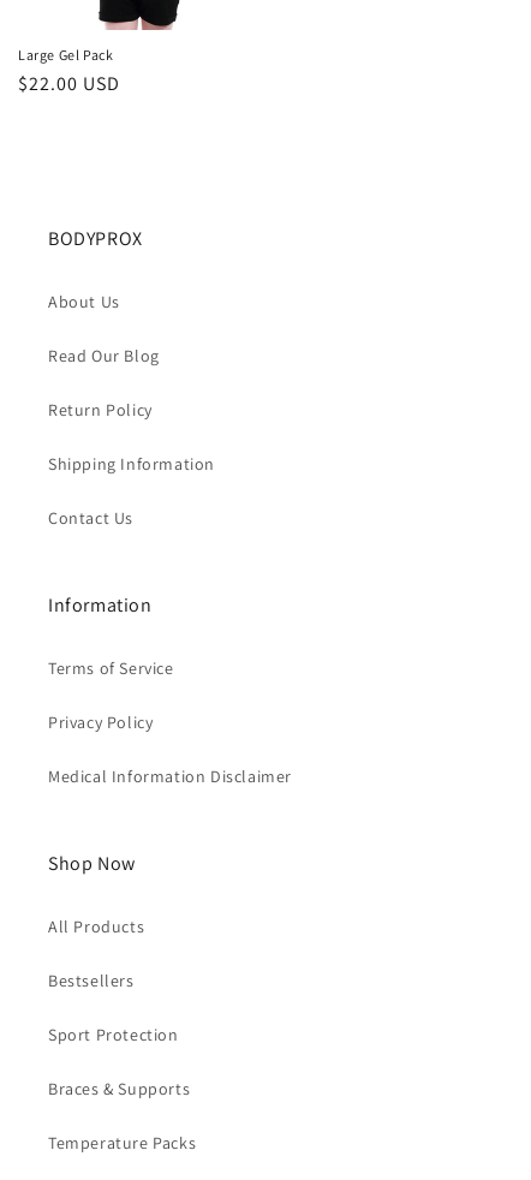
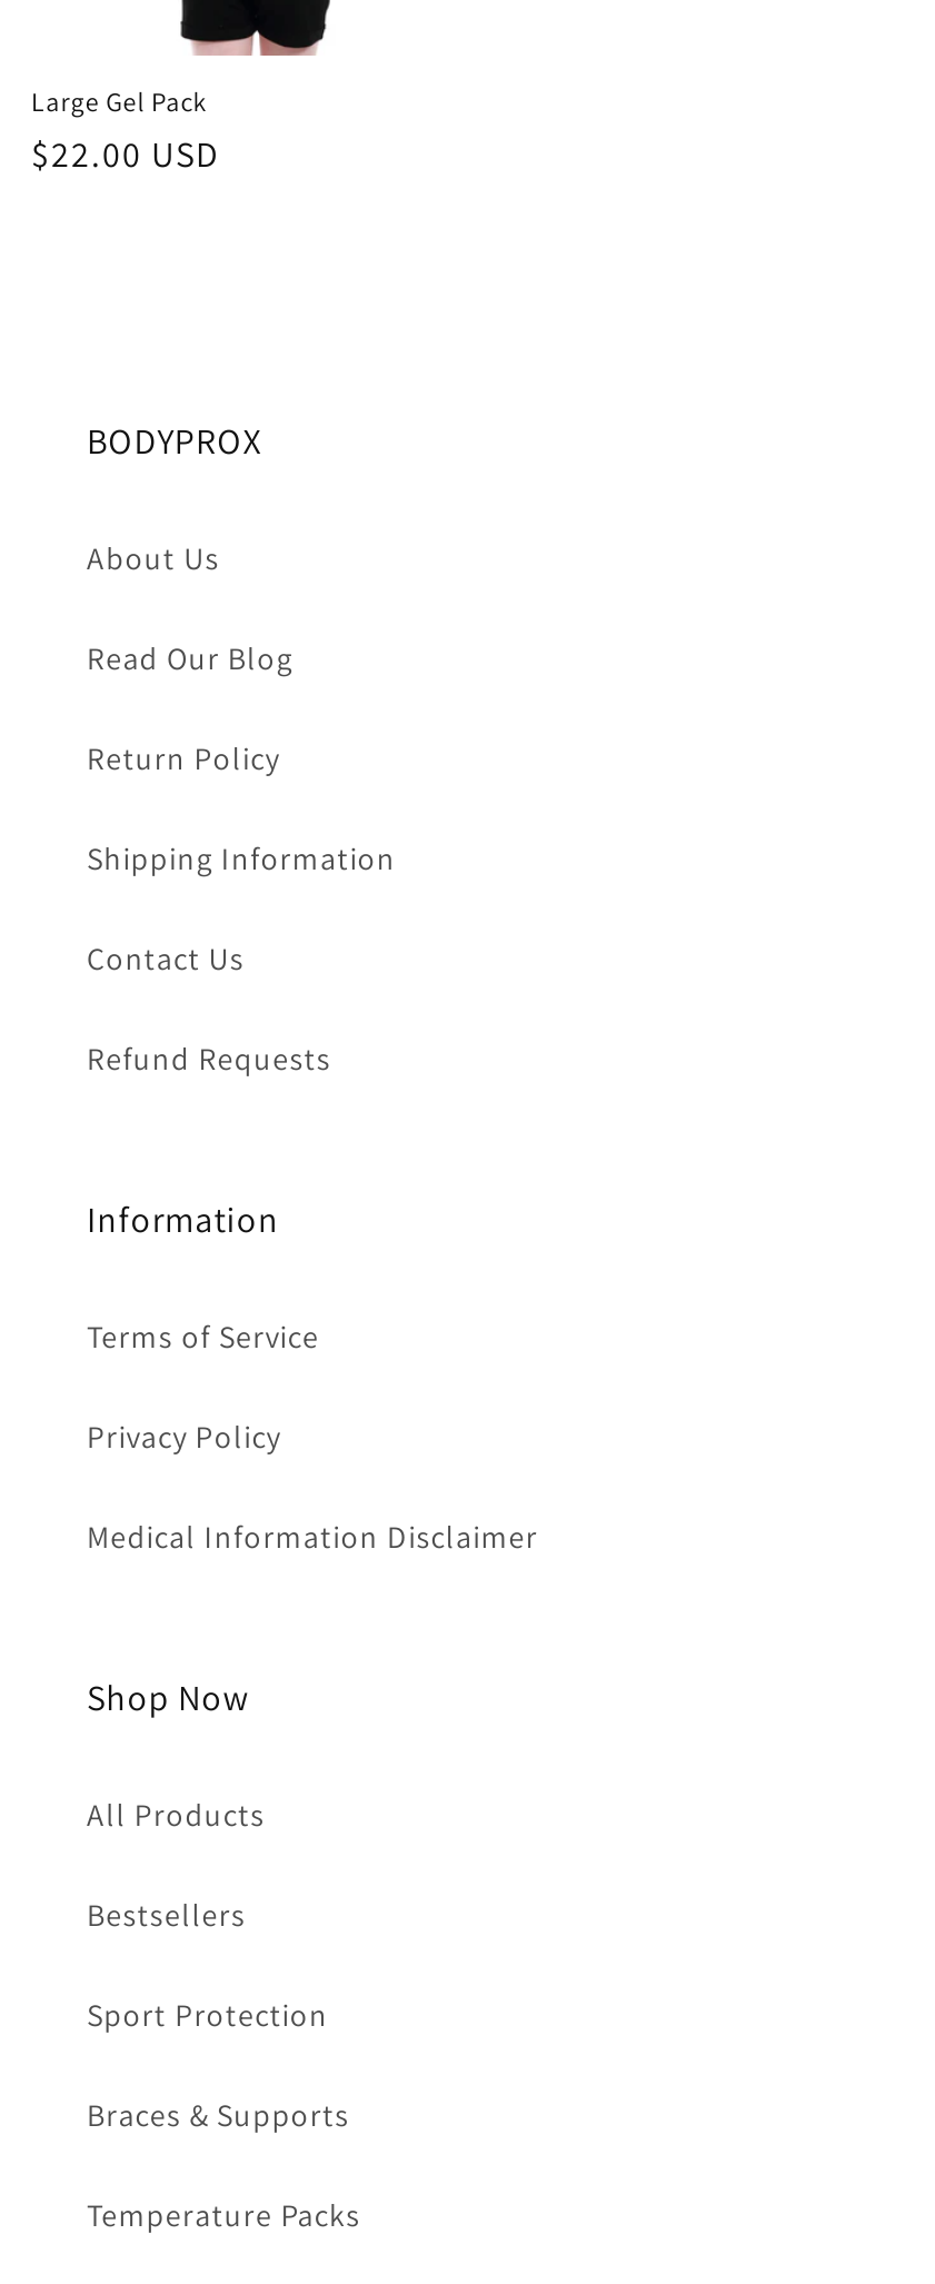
+ Refund Requests
